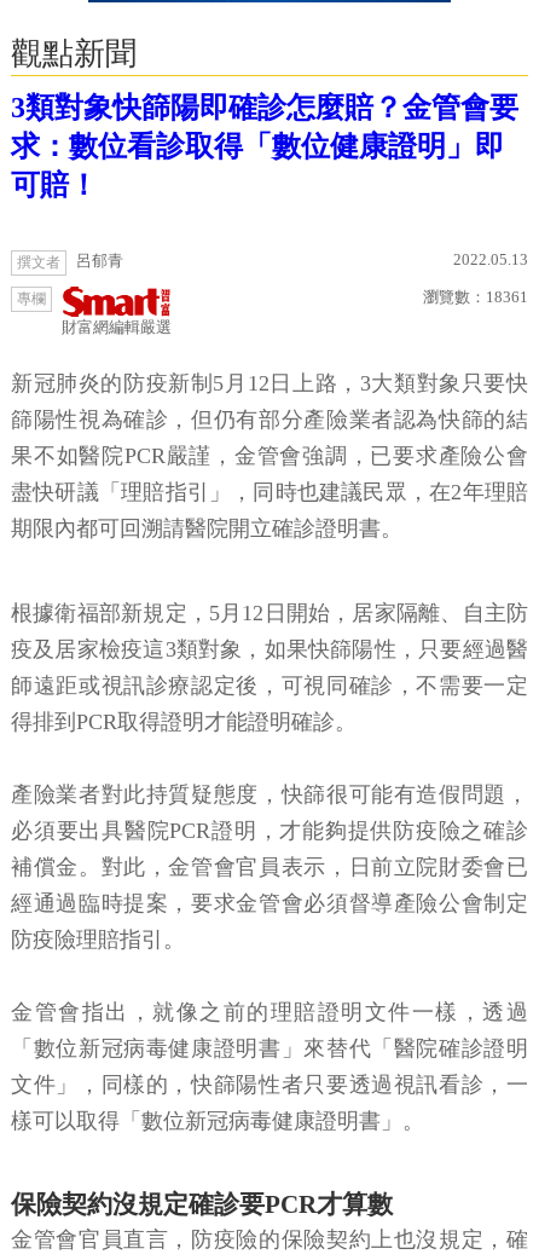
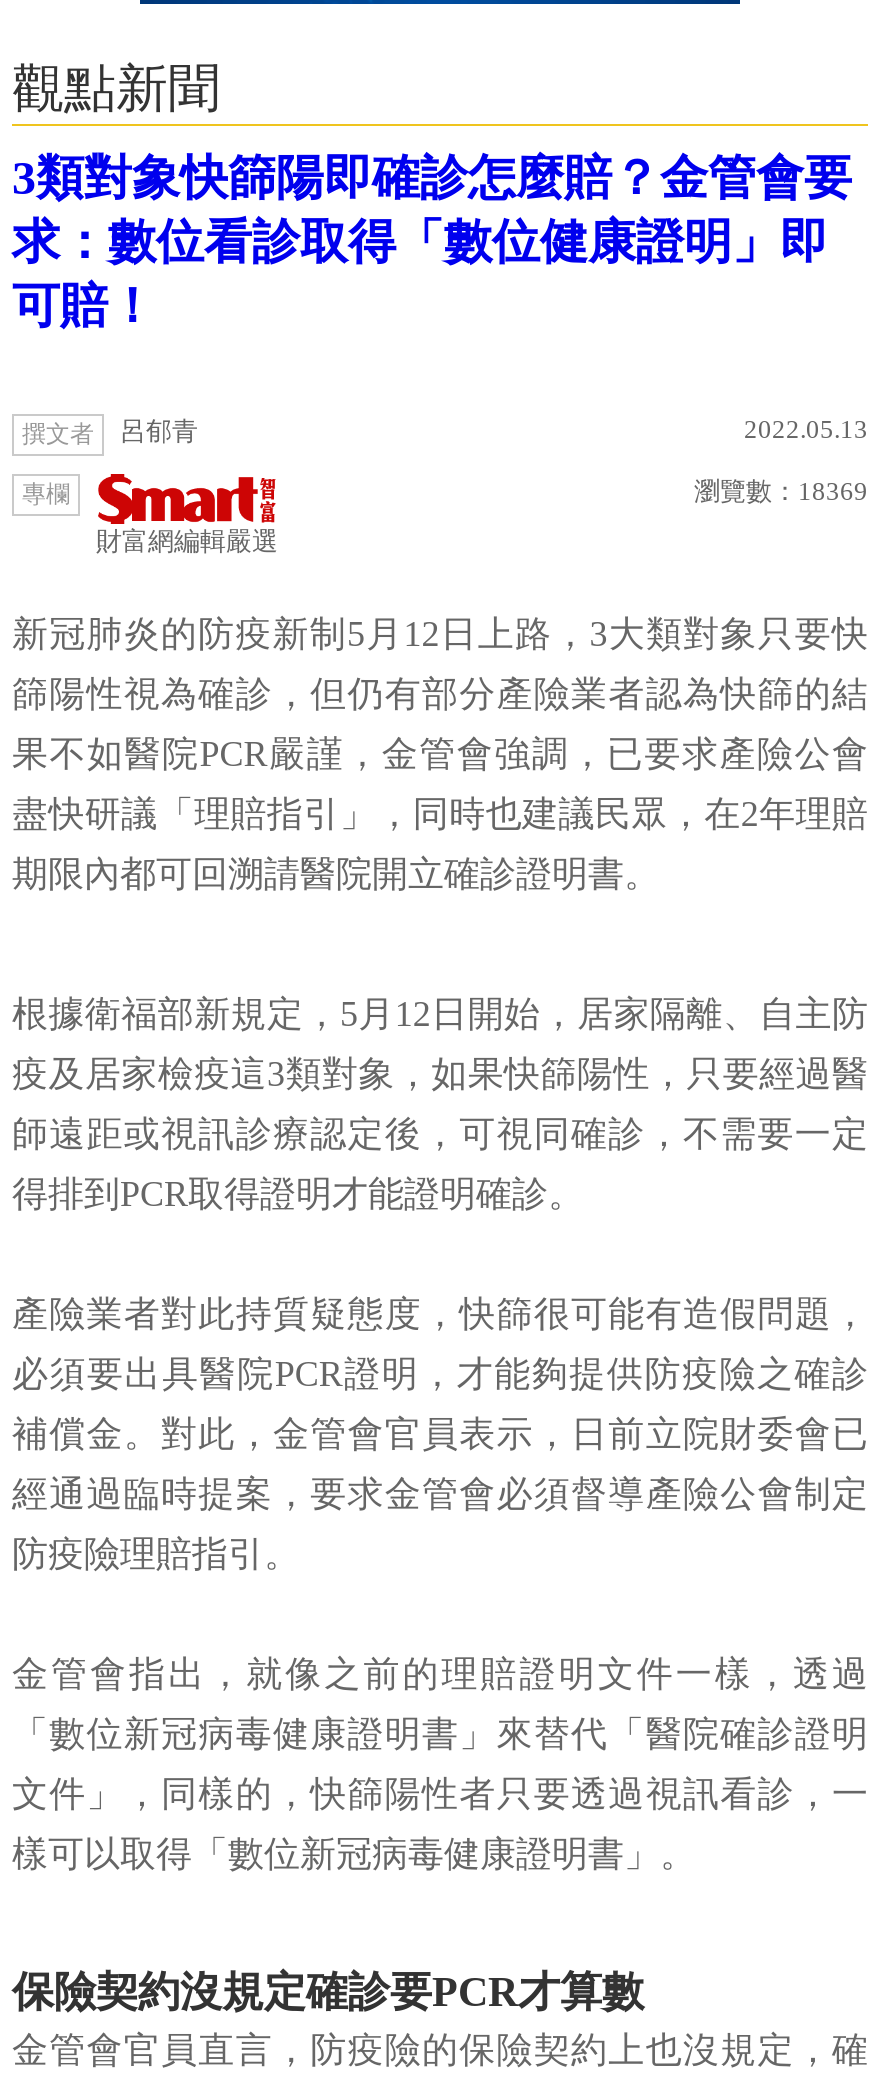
- 瀏覽數：18361
+ 瀏覽數：18369
